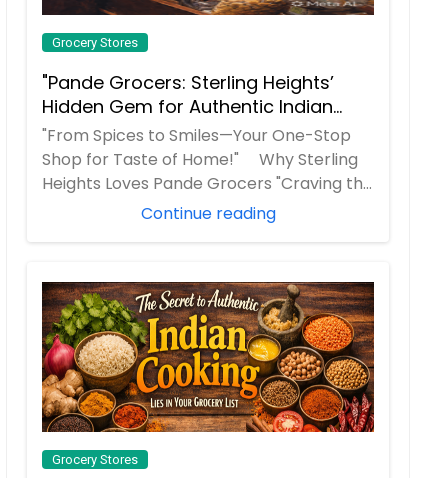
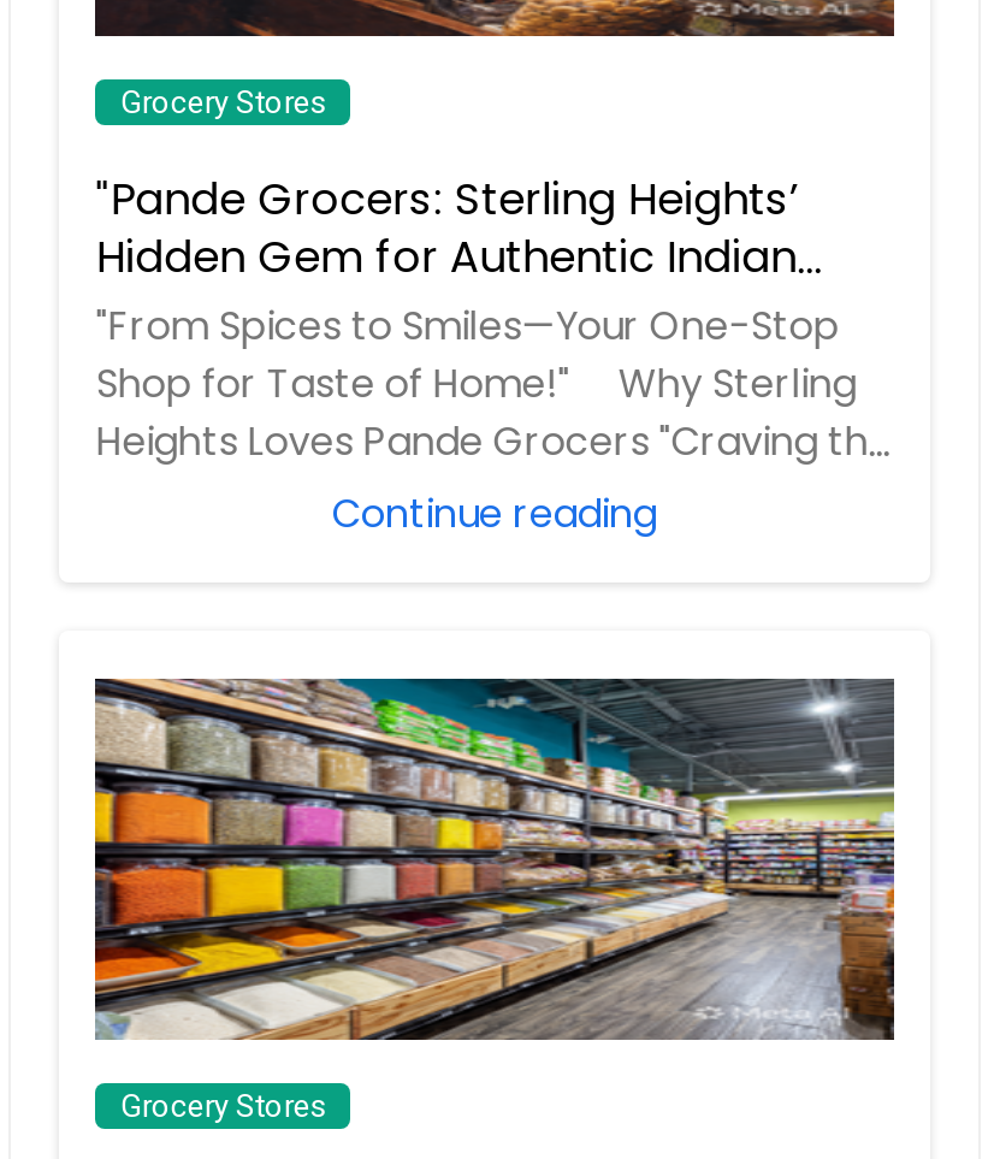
- [image]
+ [image]
